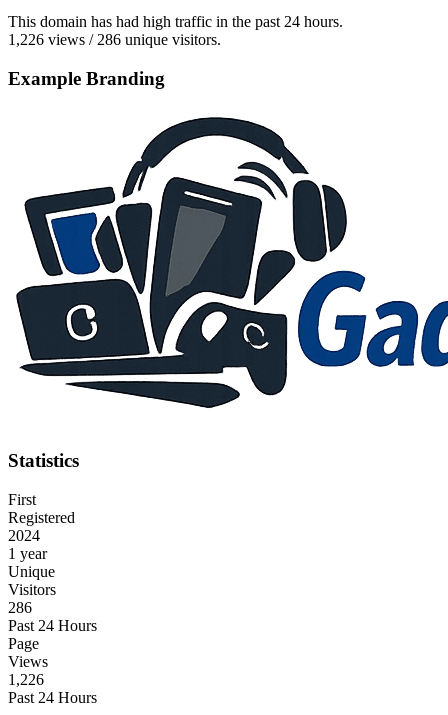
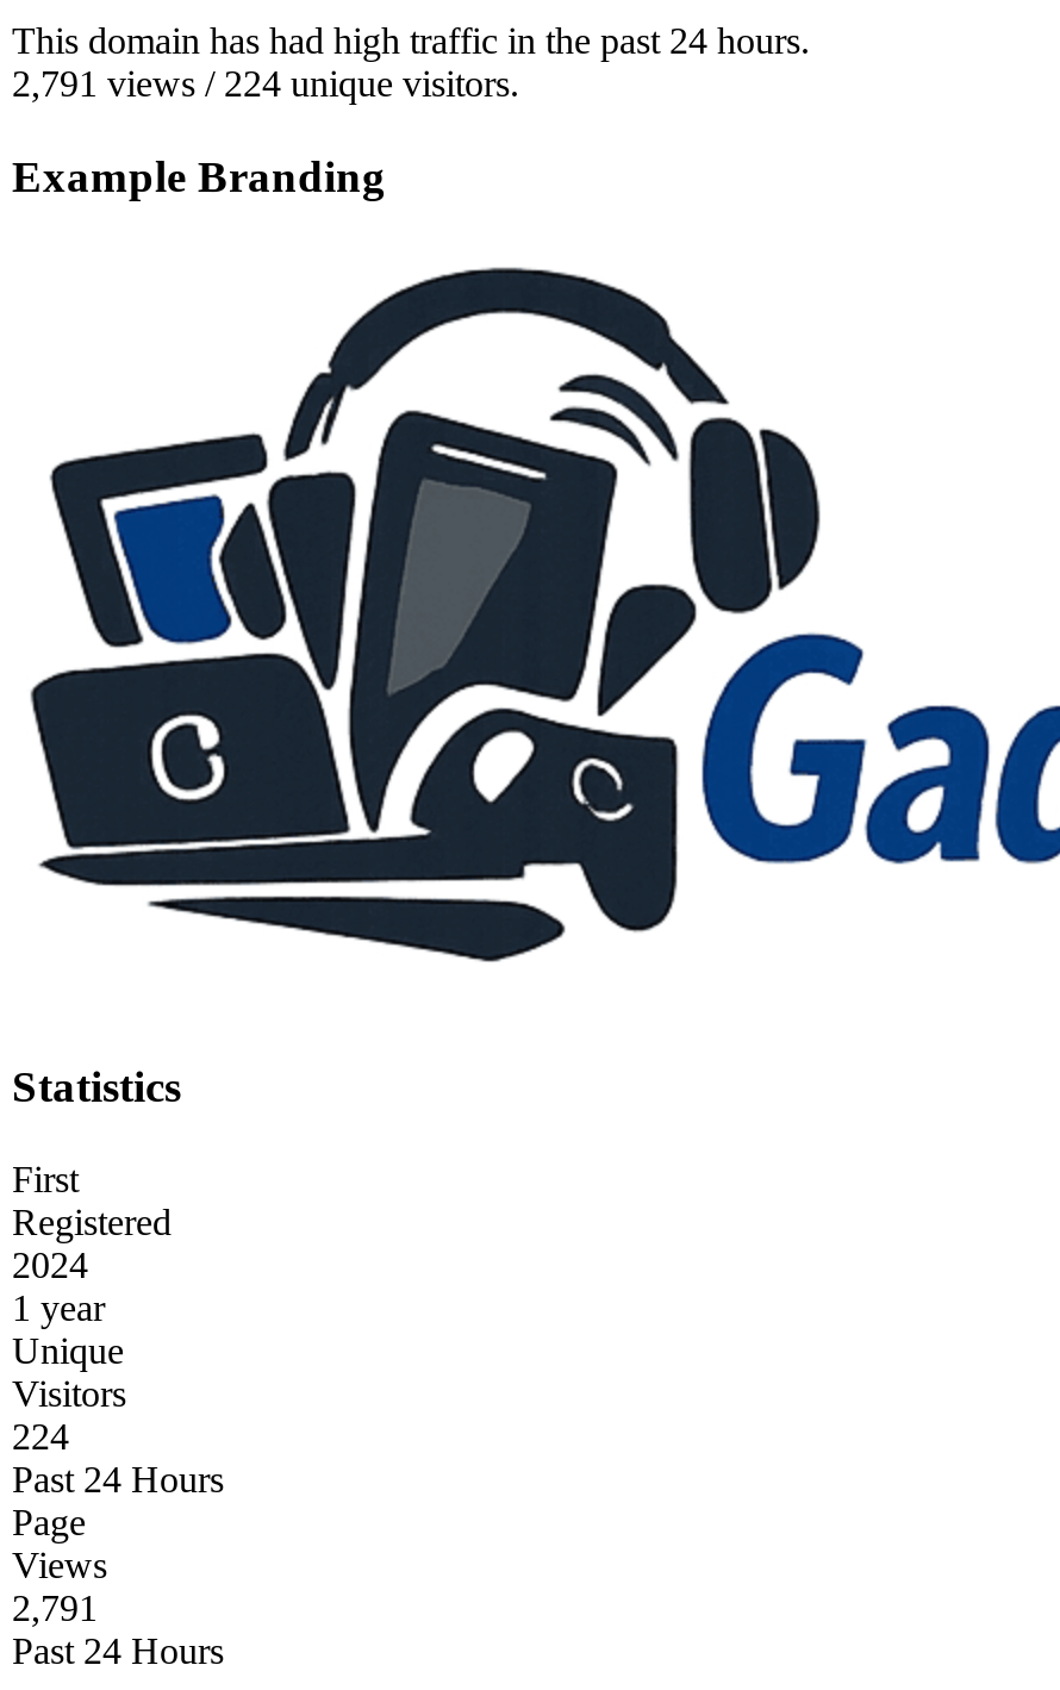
- 1,226 views / 286 unique visitors.
+ 2,791 views / 224 unique visitors.

- 286
+ 224

- 1,226
+ 2,791
